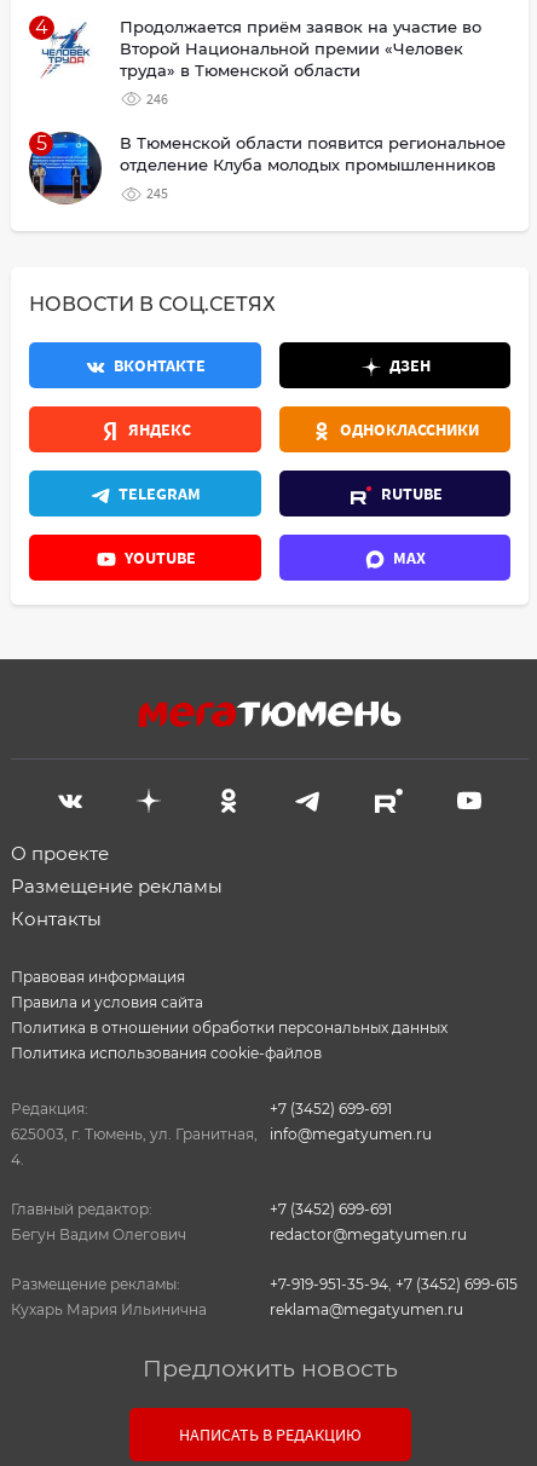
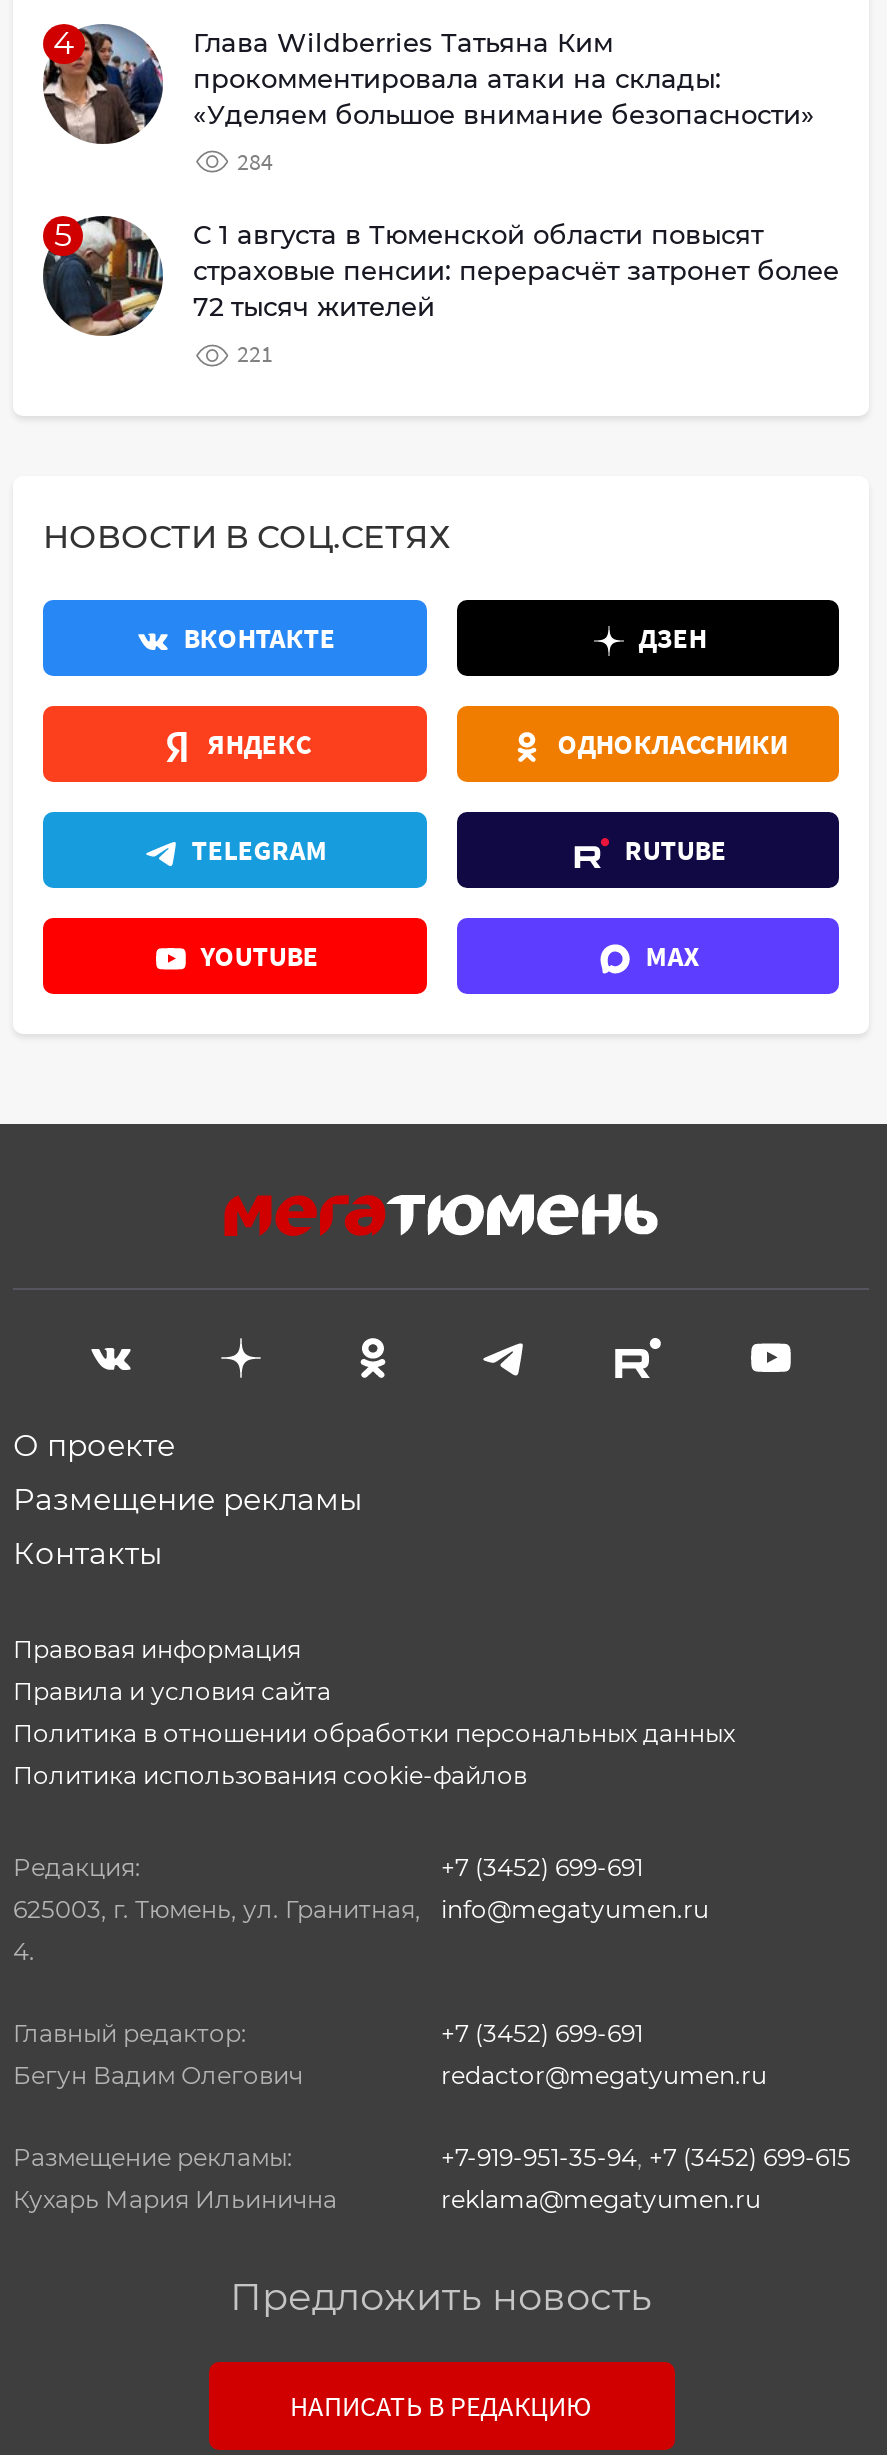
- [image]
- Продолжается приём заявок на участие во
- Второй Национальной премии «Человек
- труда» в Тюменской области
+ [image]
+ Глава Wildberries Татьяна Ким
+ прокомментировала атаки на склады:
+ «Уделяем большое внимание безопасности»

- 246
+ 284

- [image]
- В Тюменской области появится региональное
- отделение Клуба молодых промышленников
+ [image]
+ С 1 августа в Тюменской области повысят
+ страховые пенсии: перерасчёт затронет более
+ 72 тысяч жителей

- 245
+ 221
